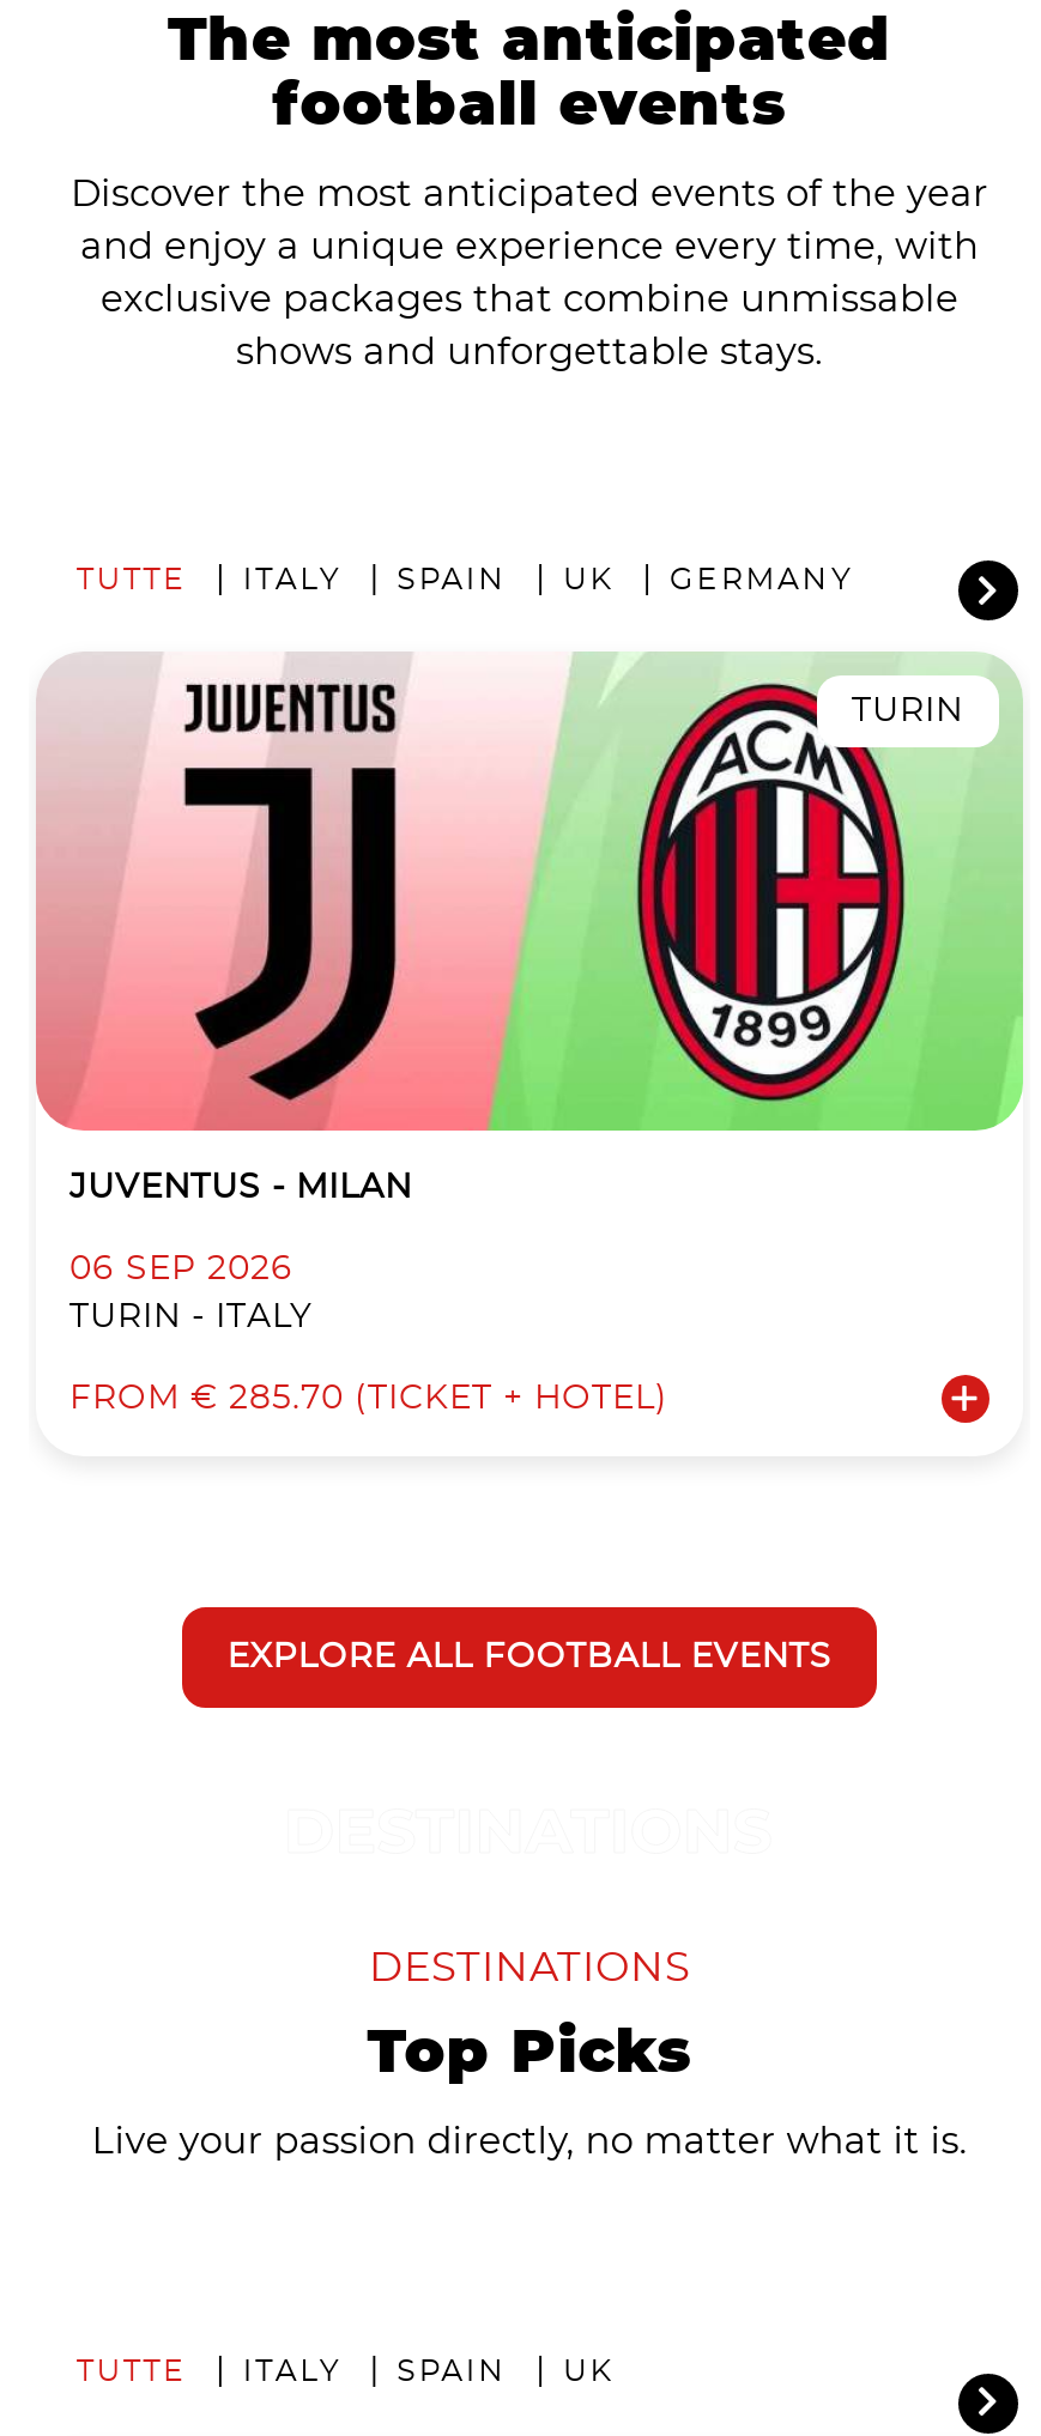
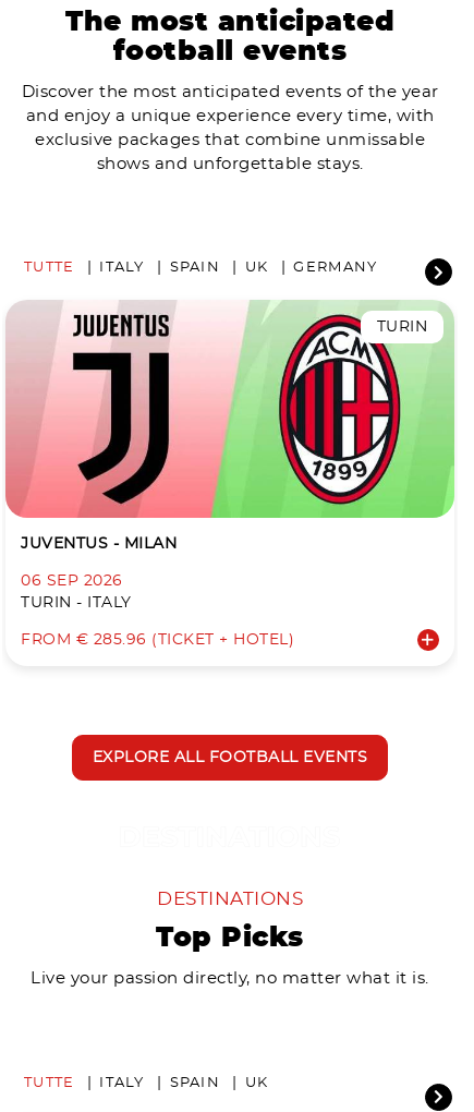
- FROM € 285.70 (TICKET + HOTEL)
+ FROM € 285.96 (TICKET + HOTEL)
